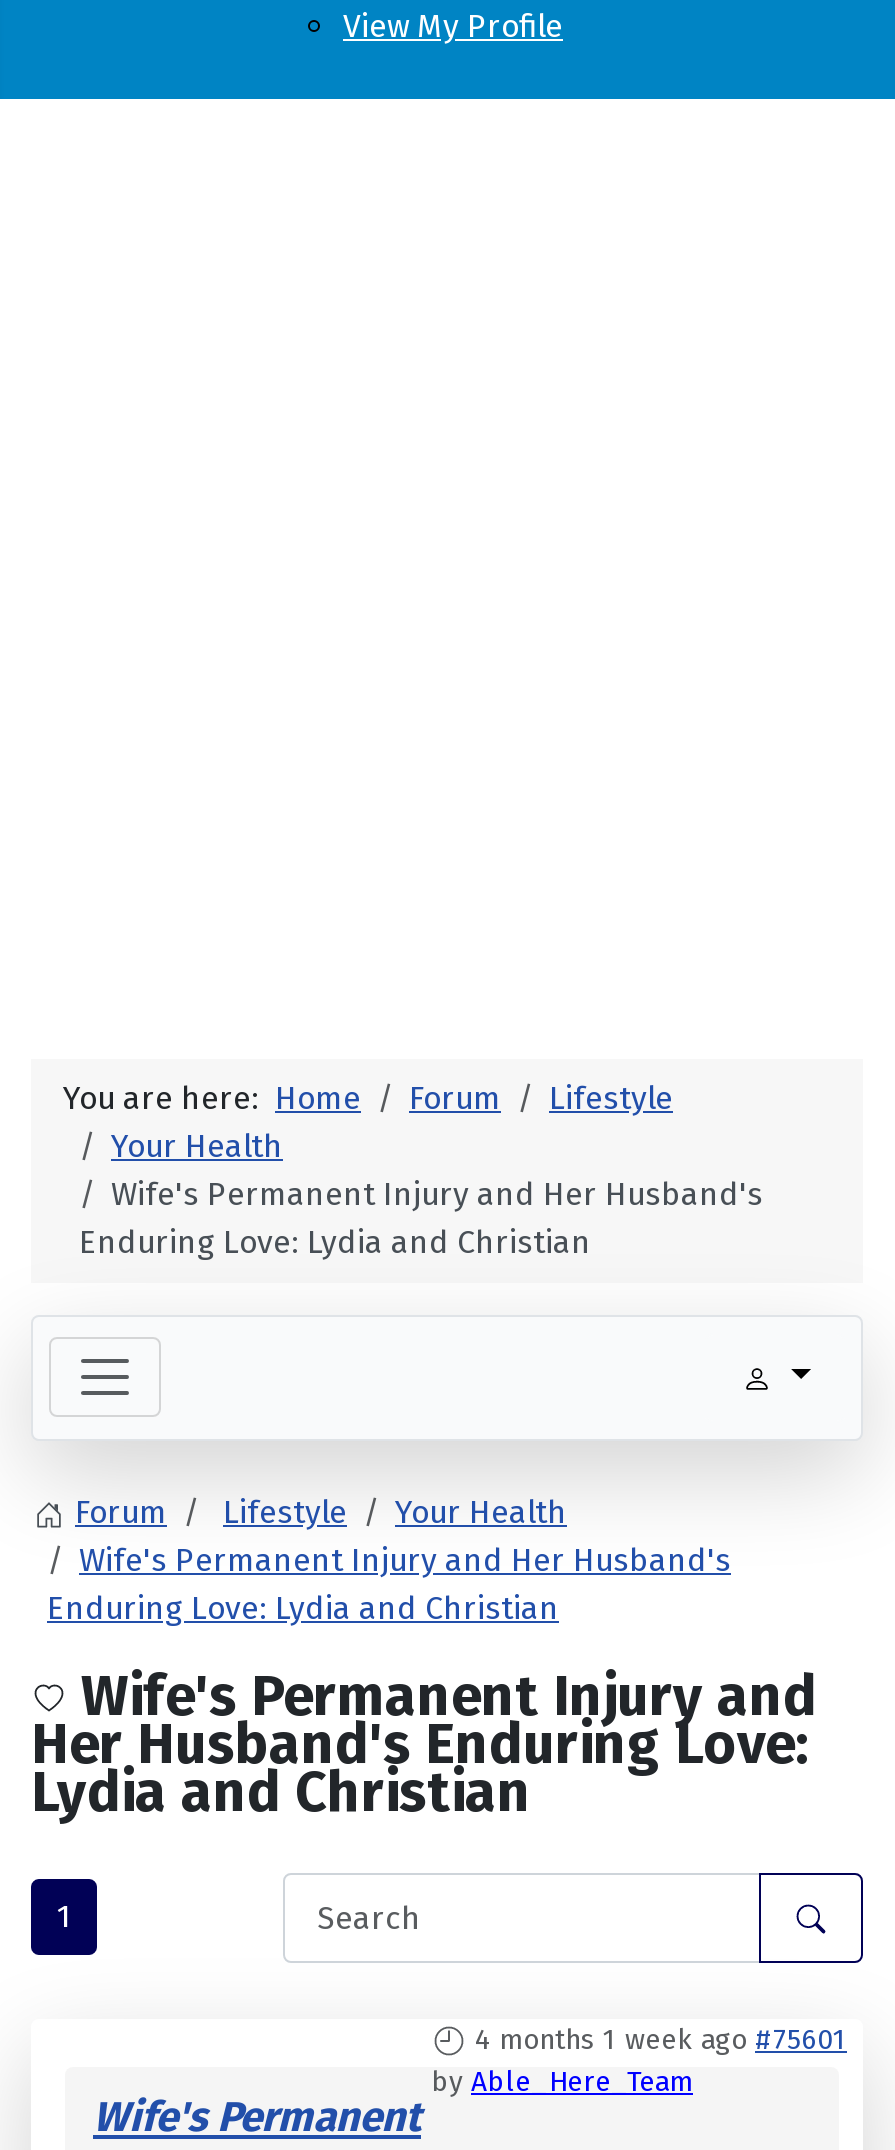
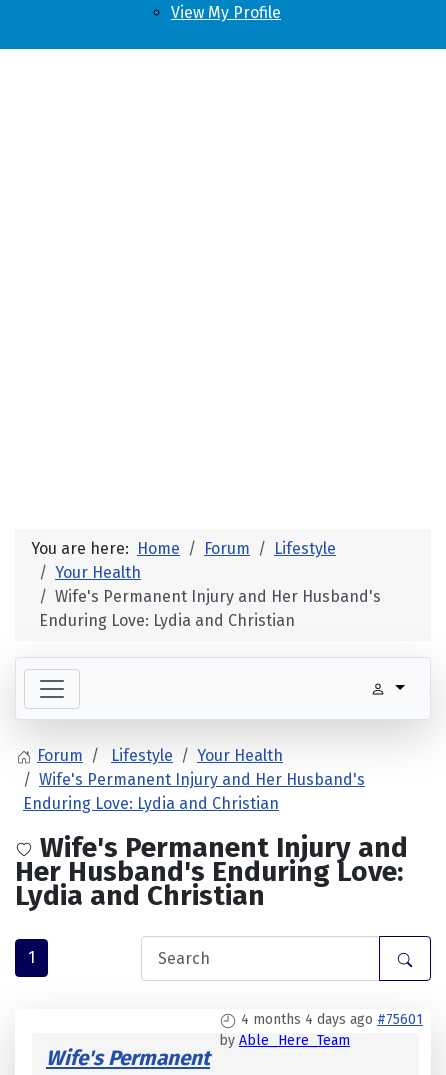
- 4 months 1 week ago #75601
+ 4 months 4 days ago #75601
